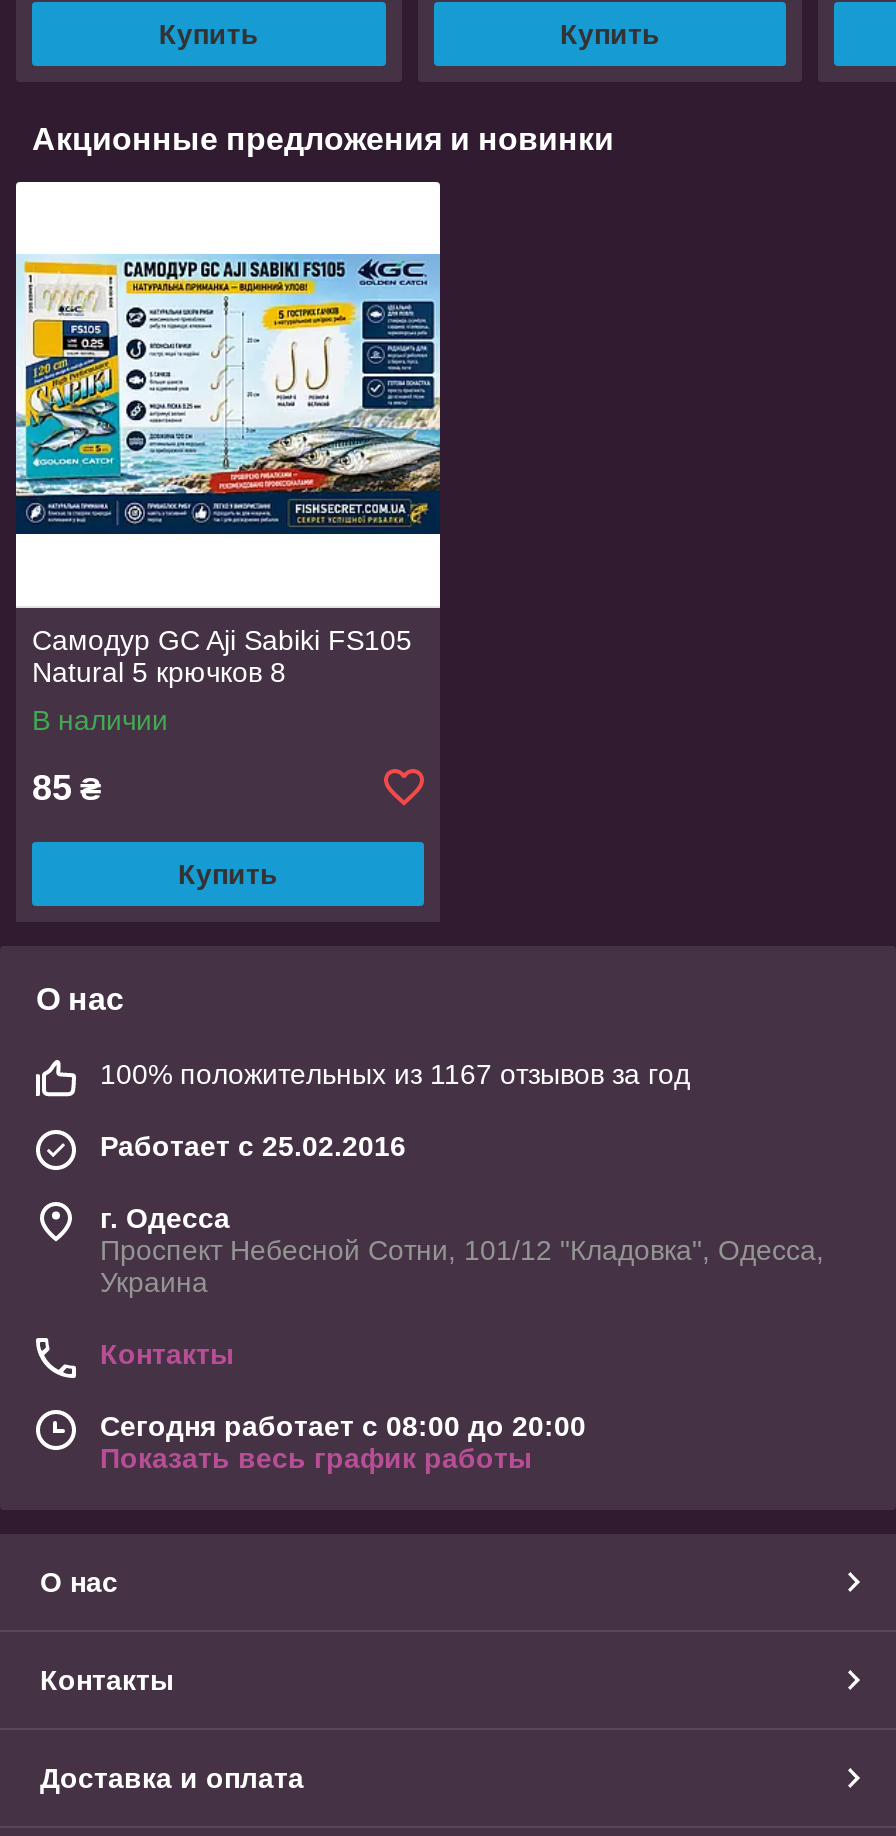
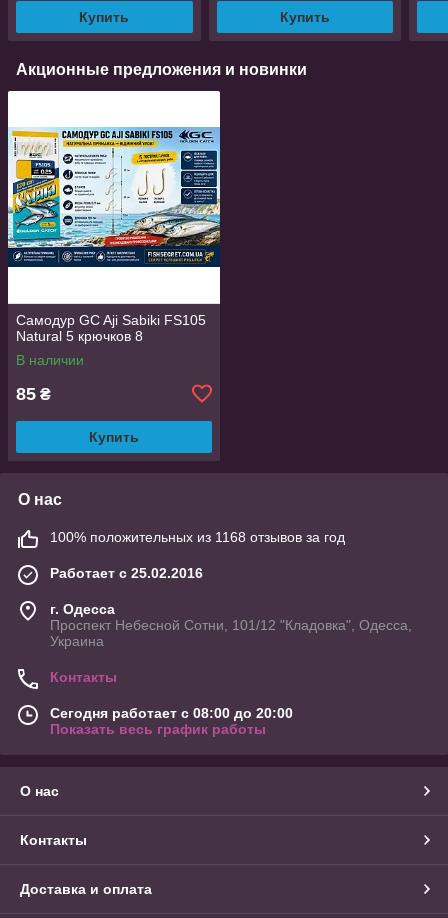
- 100% положительных из 1167 отзывов за год
+ 100% положительных из 1168 отзывов за год
